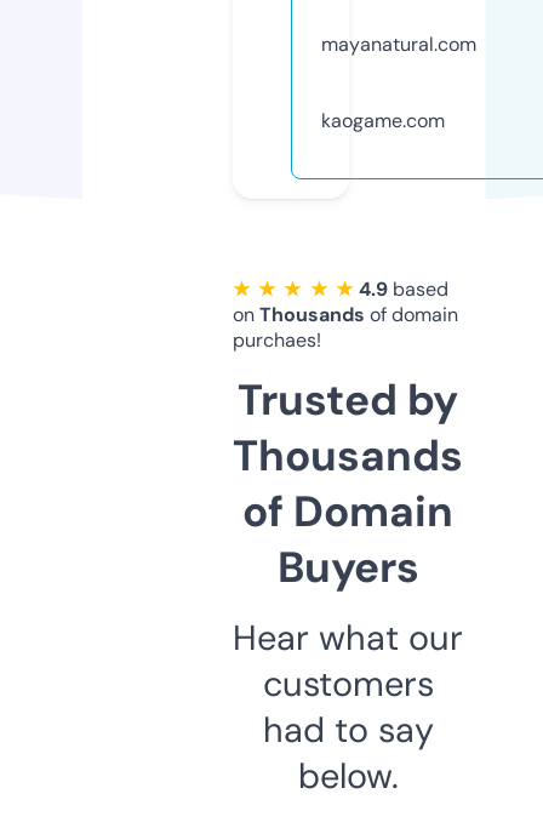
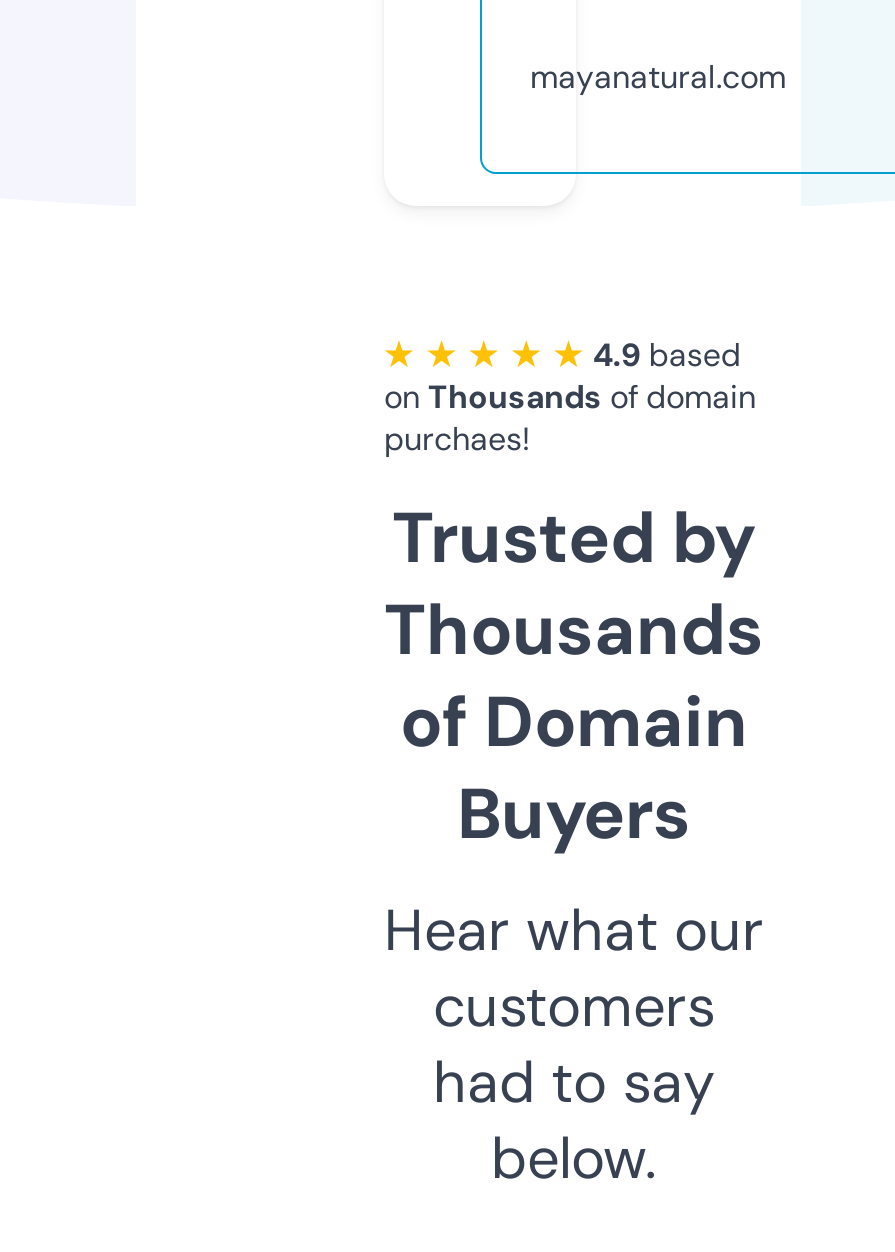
- kaogame.com
